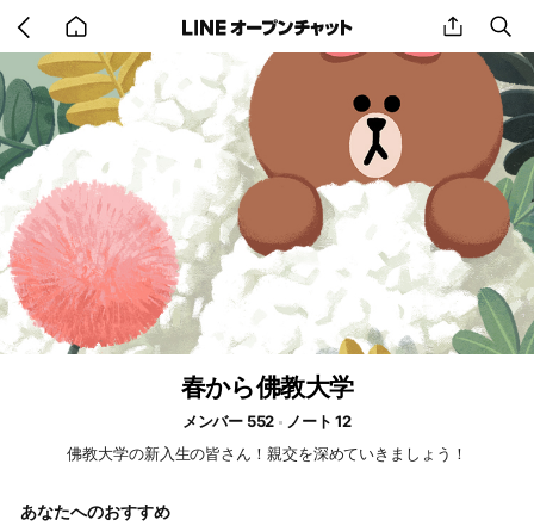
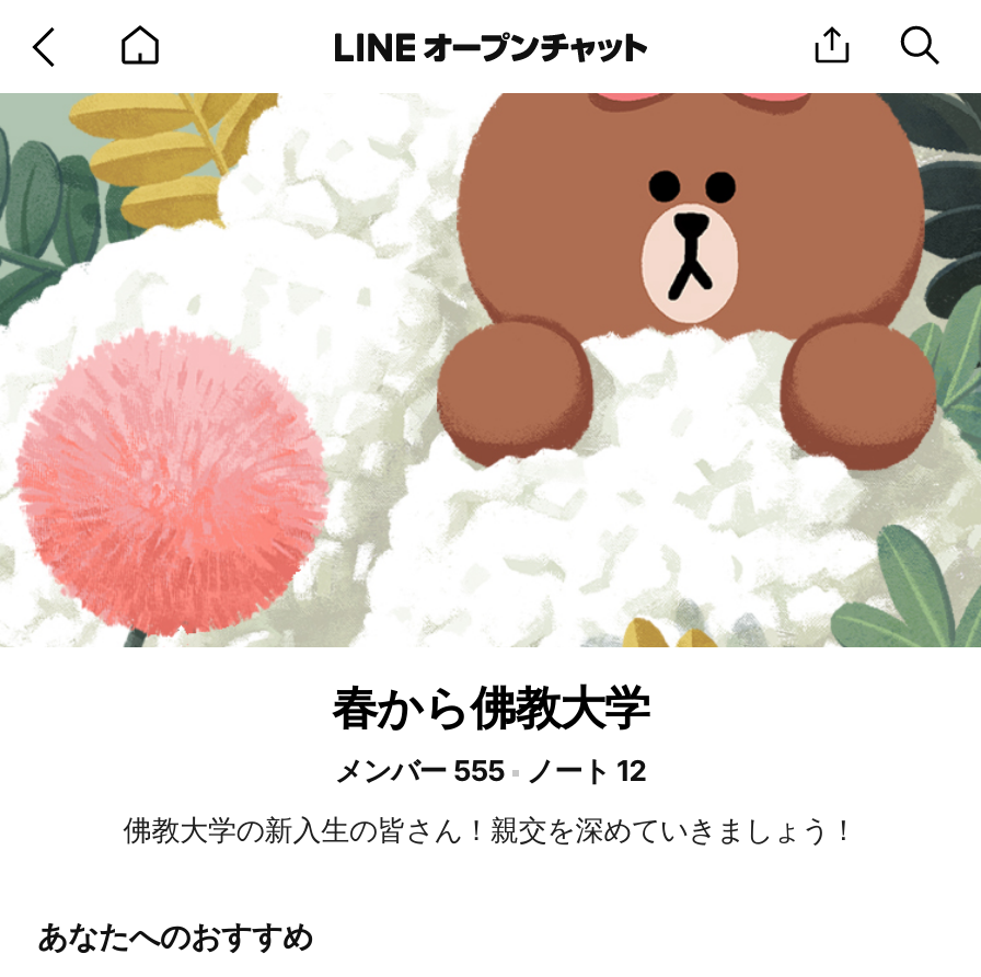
- メンバー 552 ノート 12
+ メンバー 555 ノート 12
